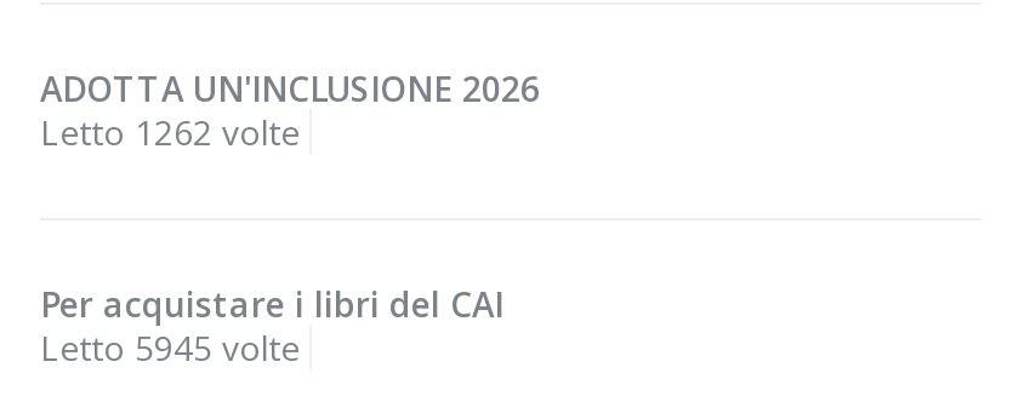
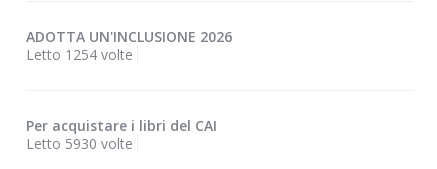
- Letto 1262 volte
+ Letto 1254 volte

- Letto 5945 volte
+ Letto 5930 volte
